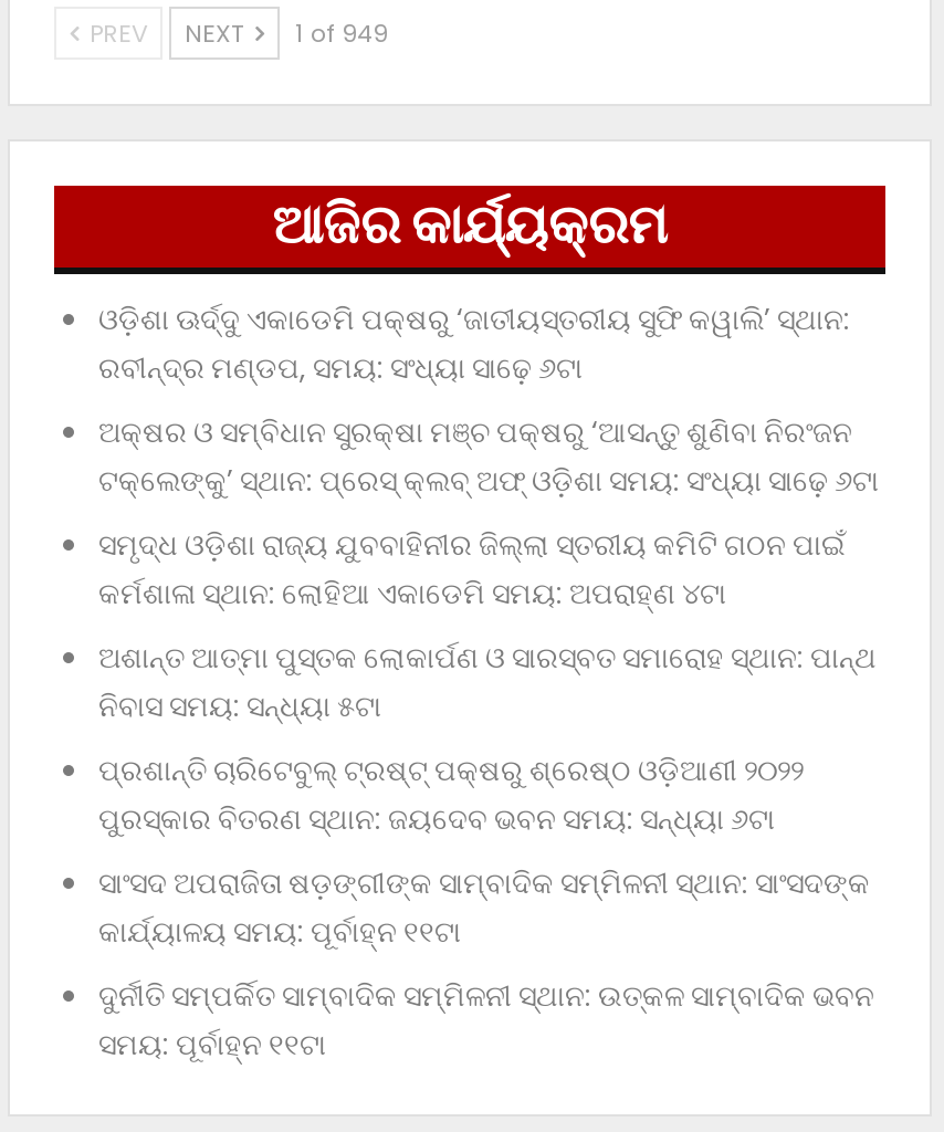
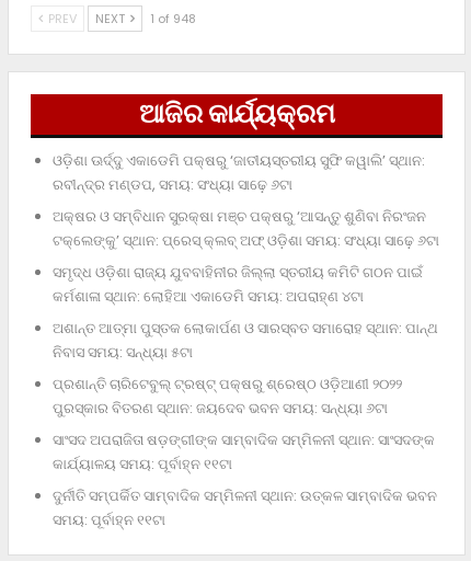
- PREV NEXT 1 of 949
+ PREV NEXT 1 of 948
